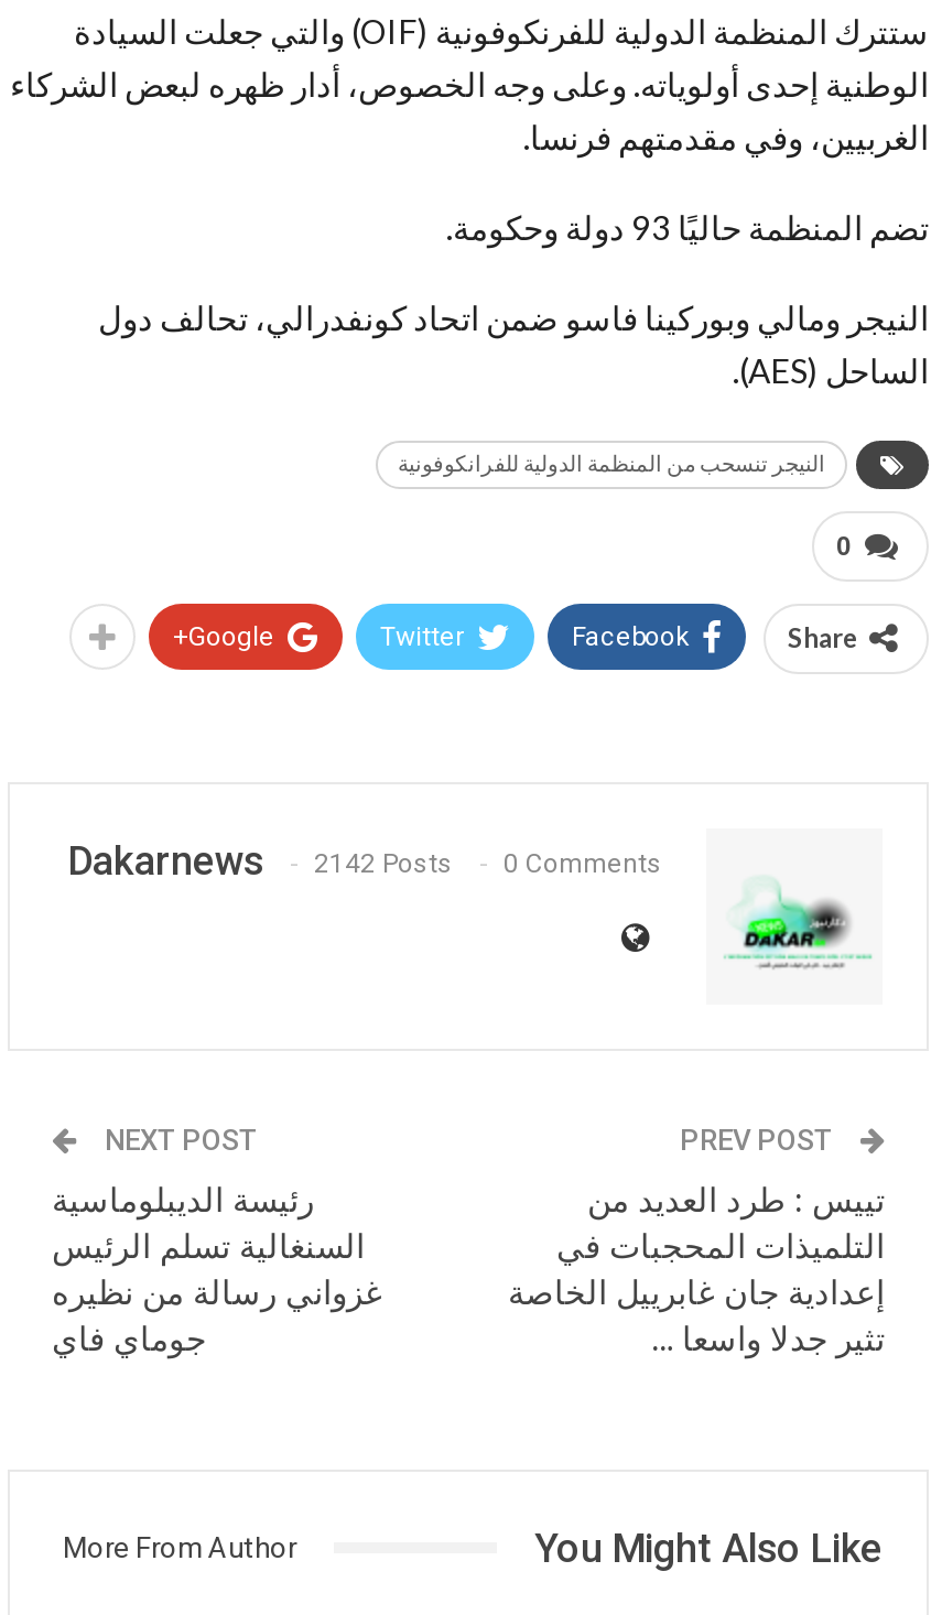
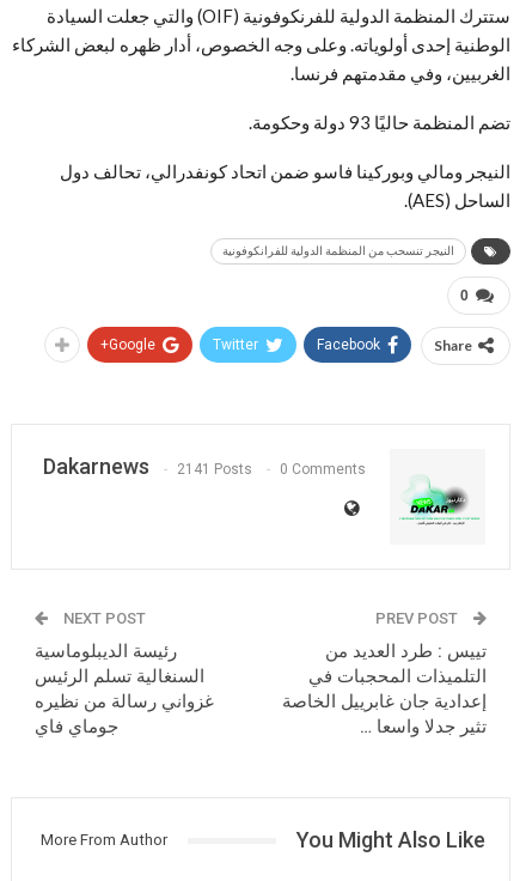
- Dakarnews 2142 Posts 0 Comments
+ Dakarnews 2141 Posts 0 Comments
